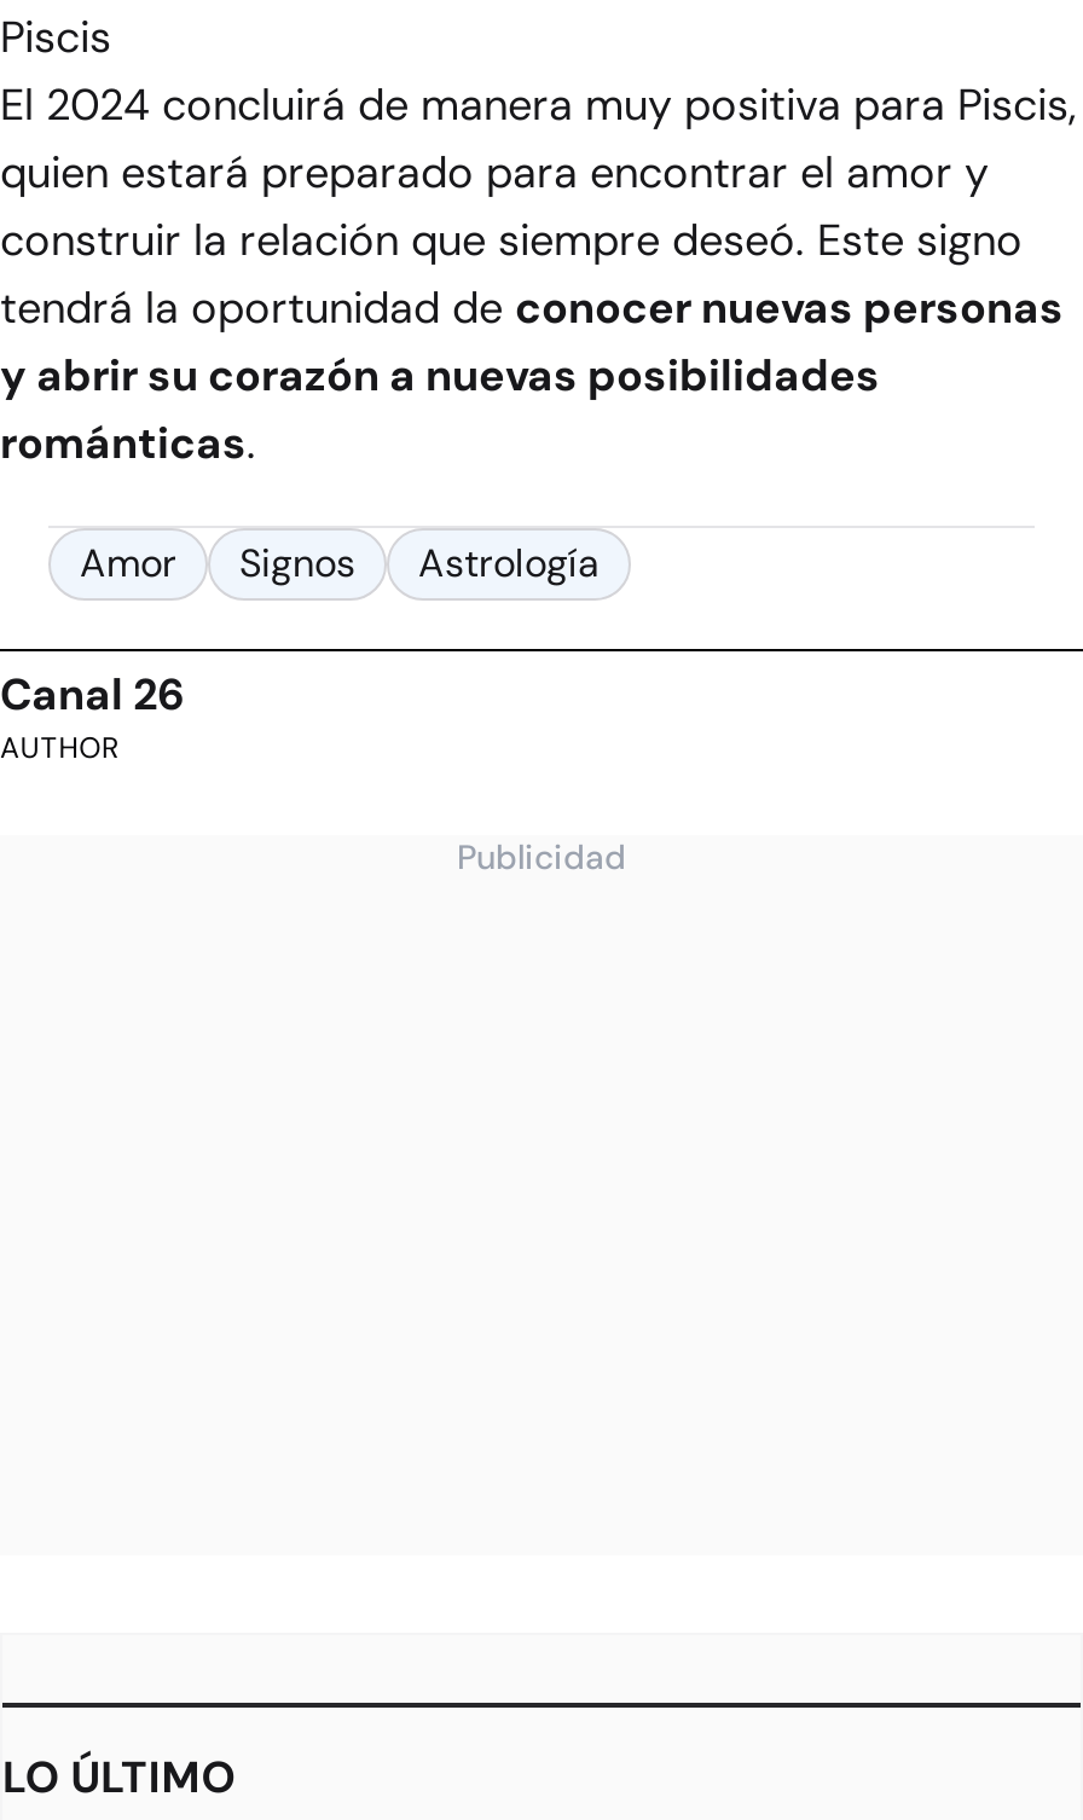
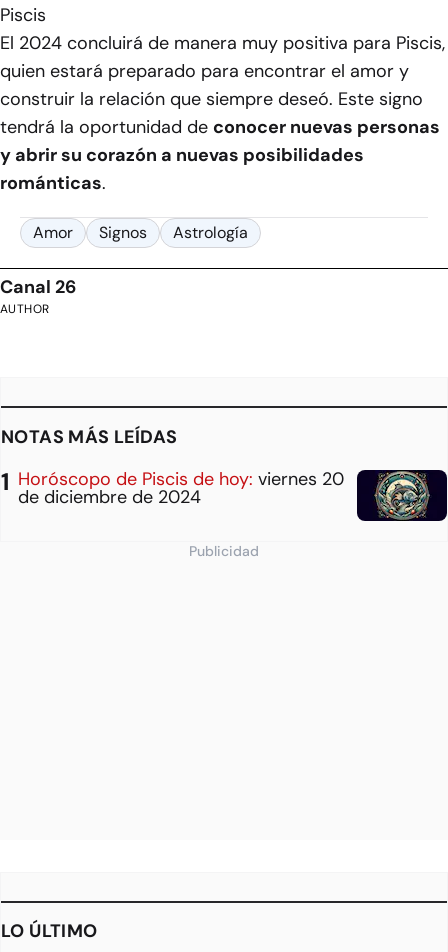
+ [image]
+ NOTAS MÁS LEÍDAS
+ Horóscopo de Piscis de hoy: viernes 20
+ de diciembre de 2024
